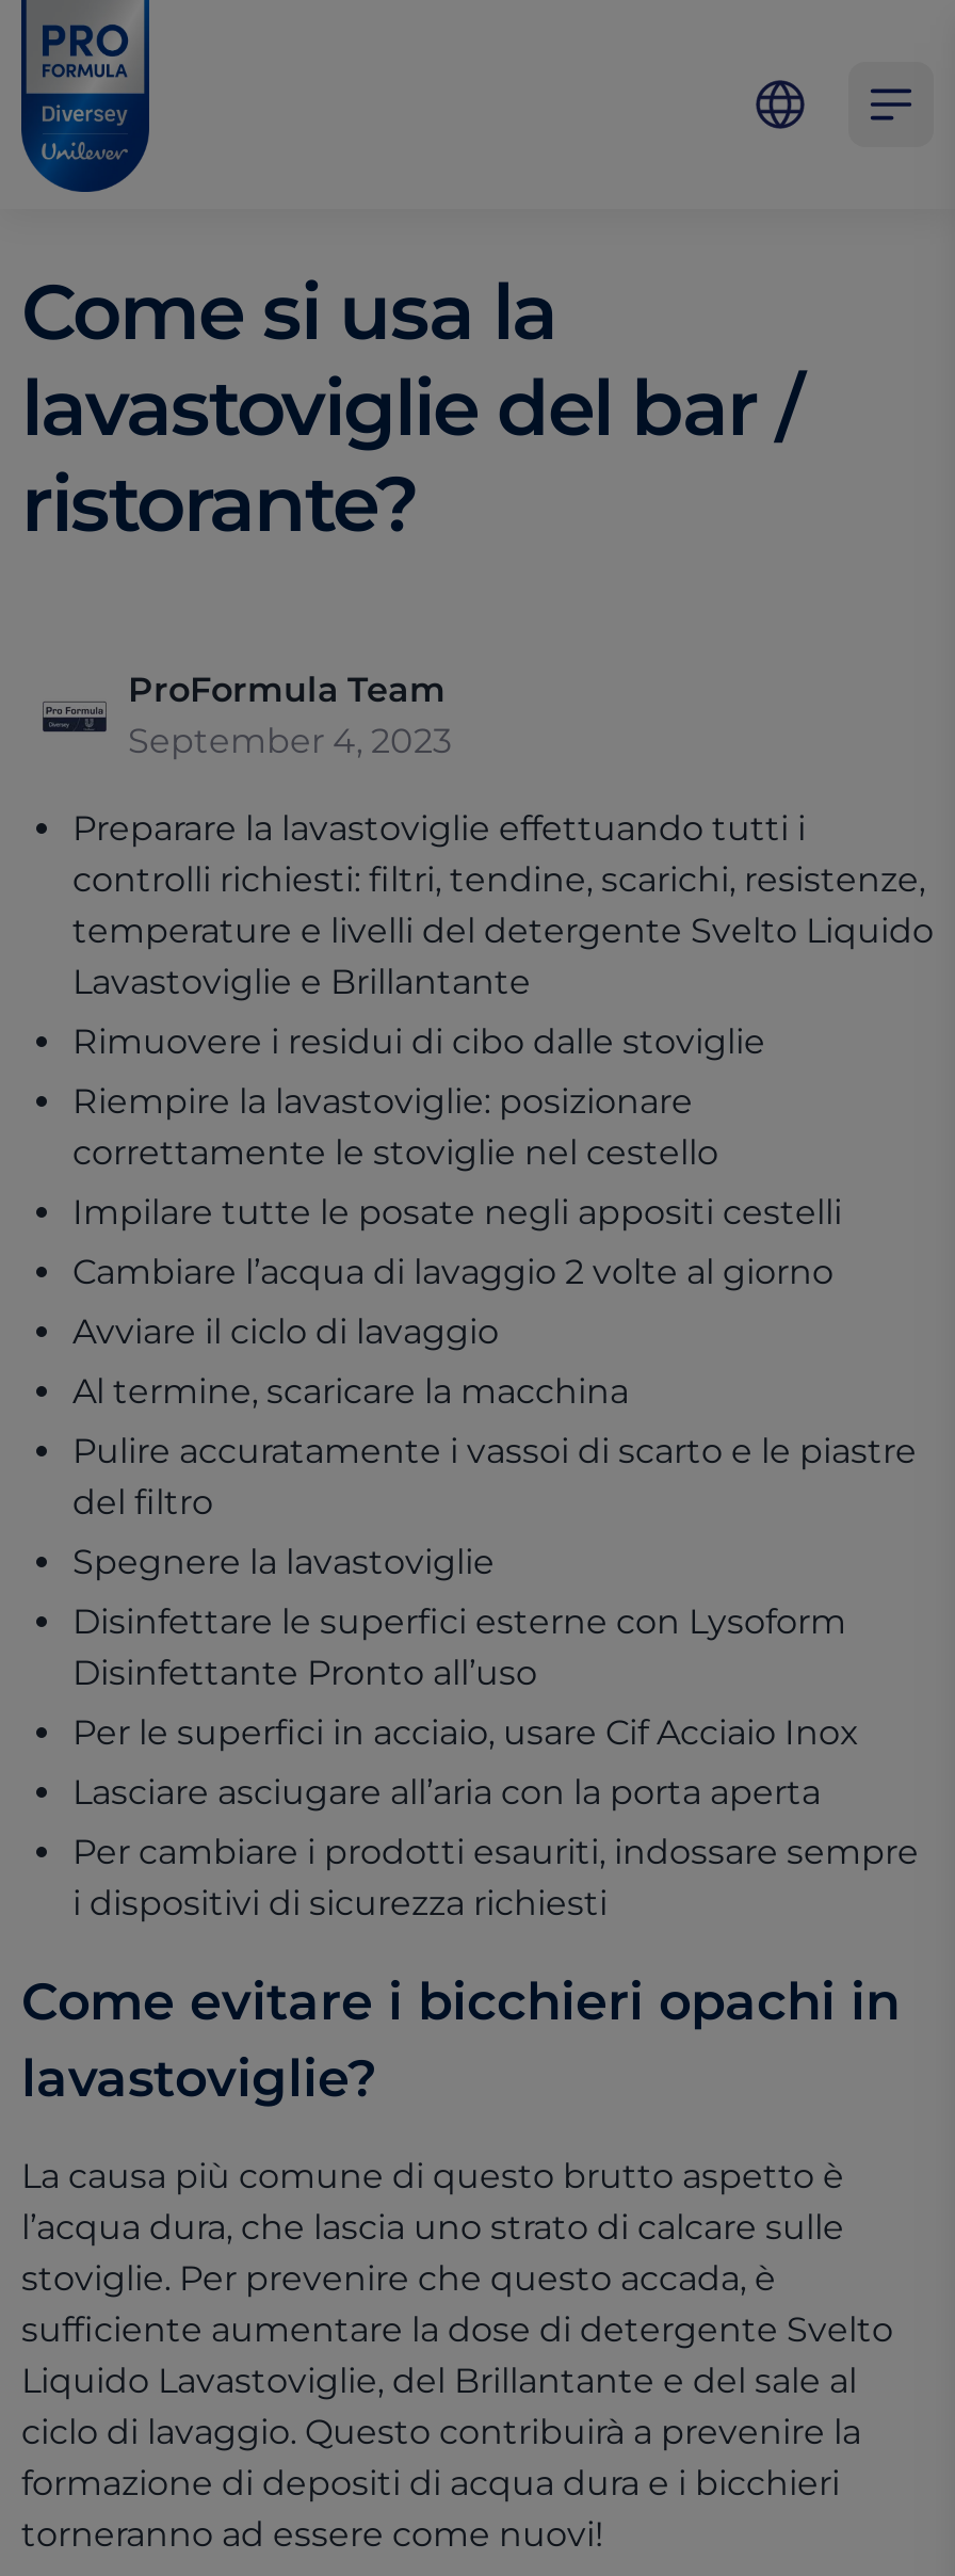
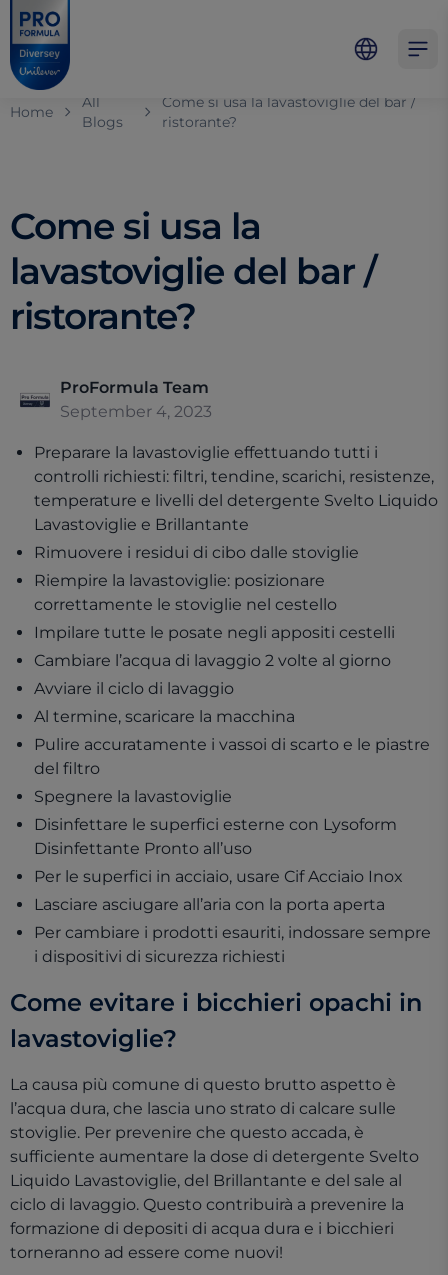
+ Home

+ All
+ Blogs

+ Come si usa la lavastoviglie del bar /
+ ristorante?

moved down: Come si usa la | lavastoviglie del bar / | ristorante?
